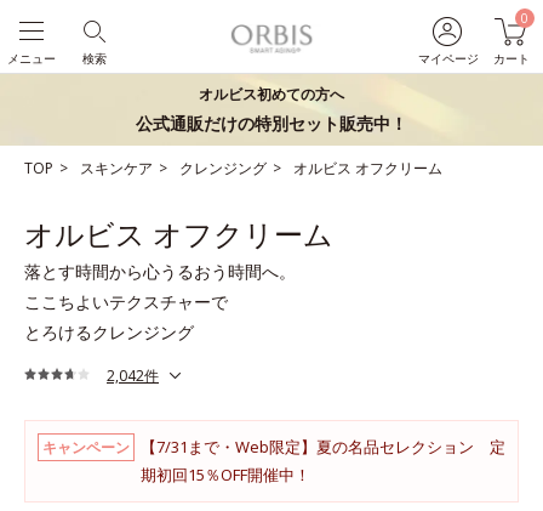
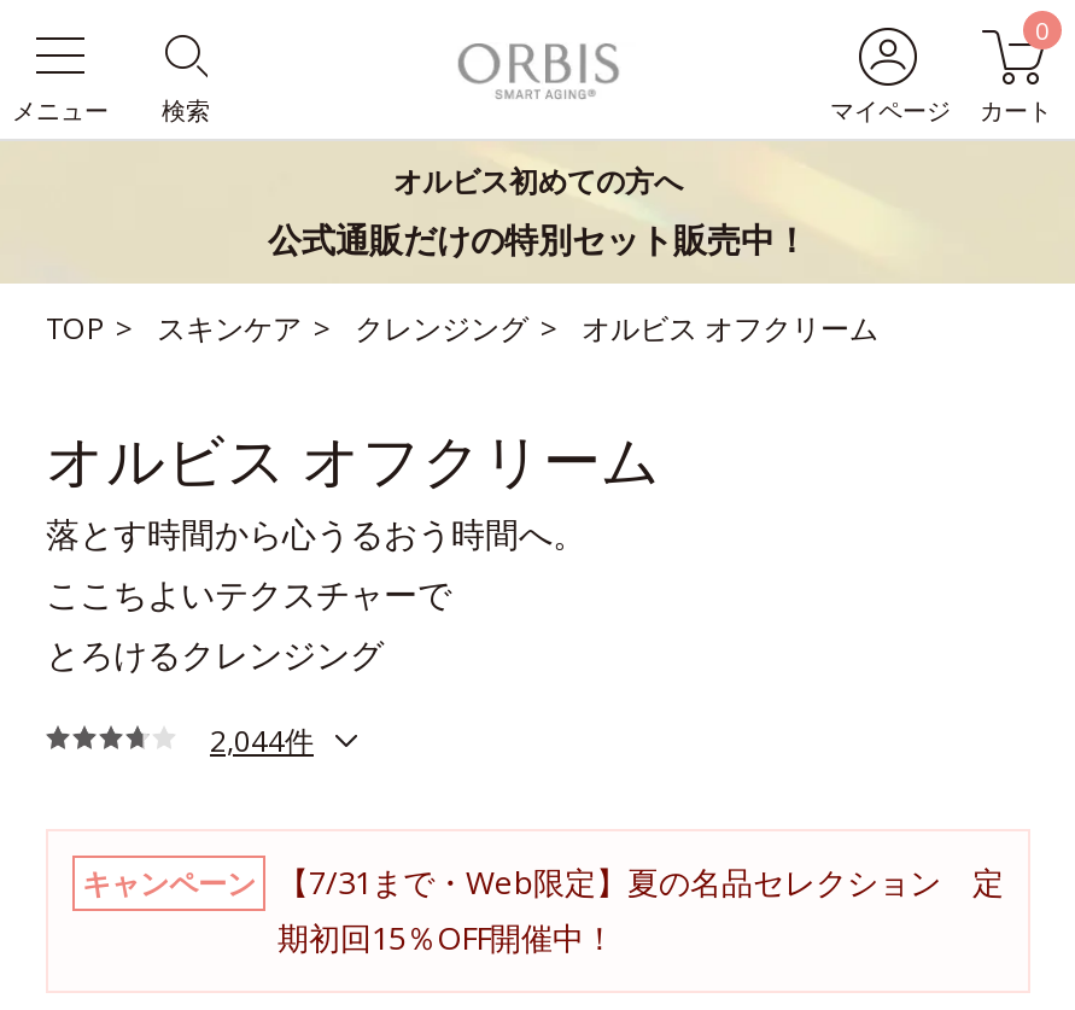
- 2,042件
+ 2,044件
